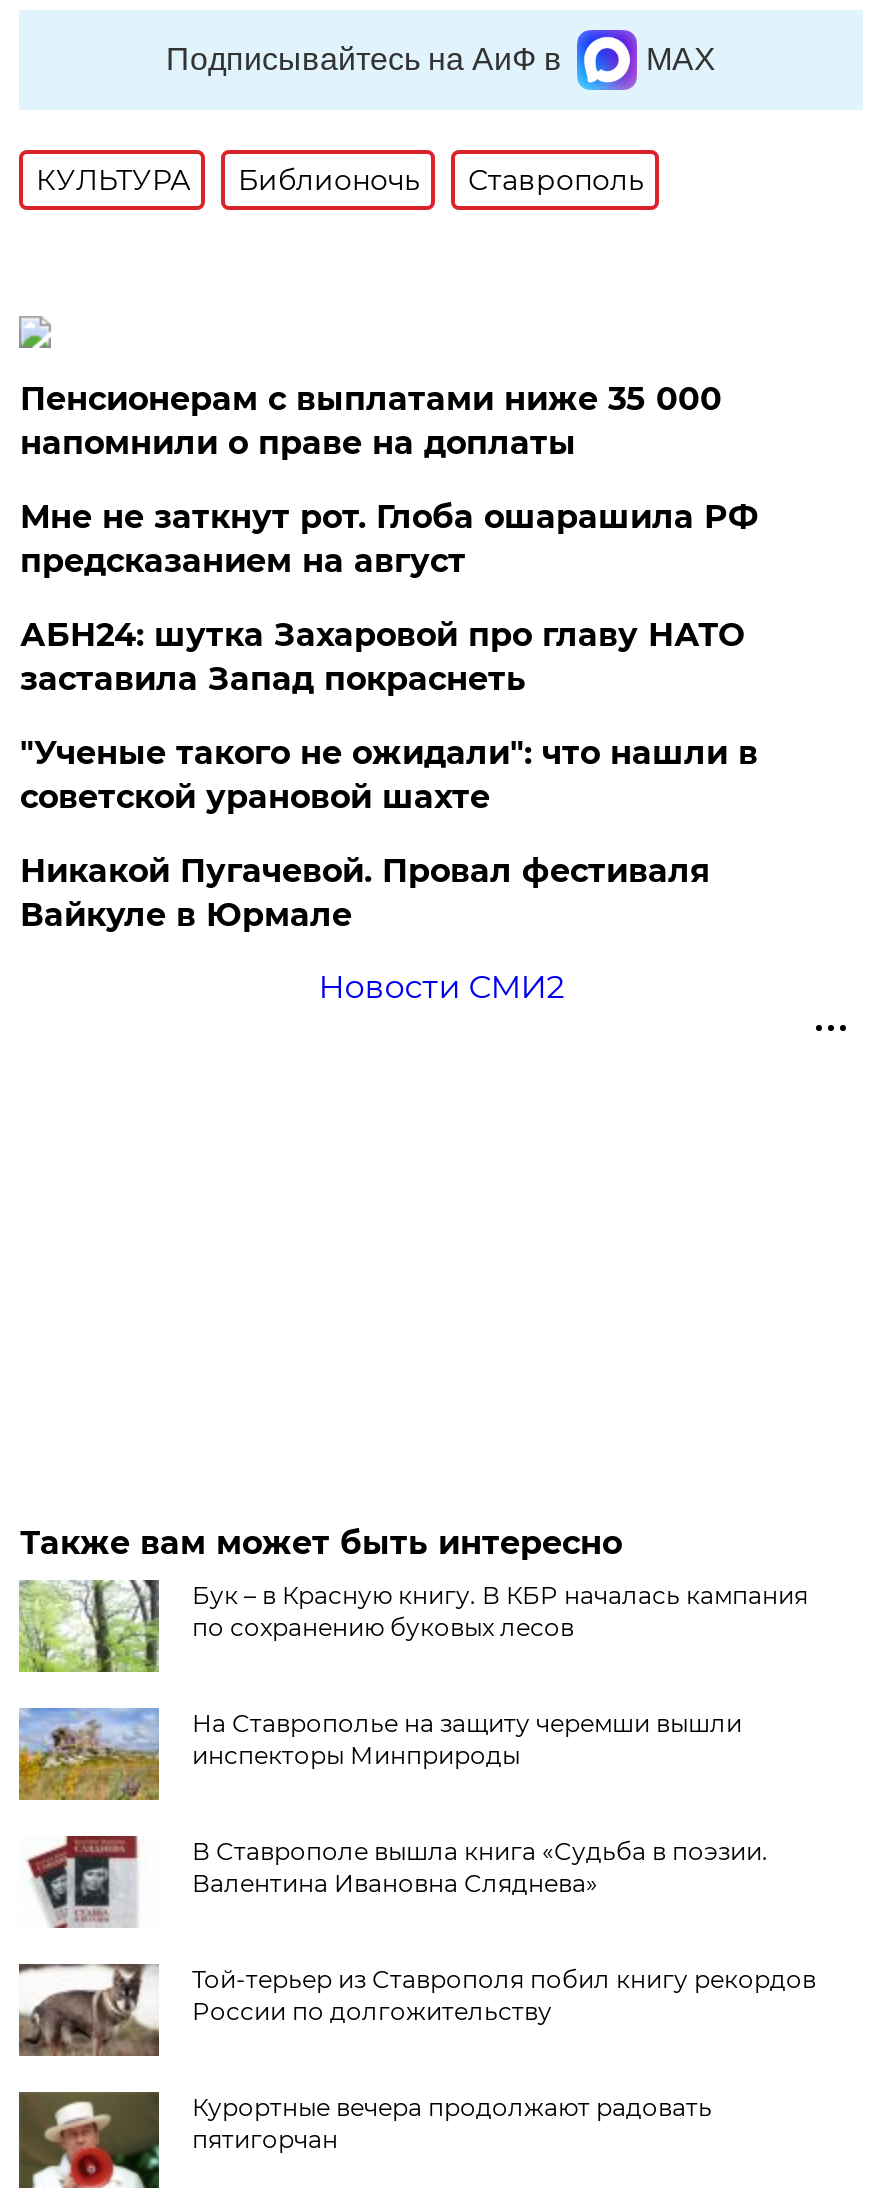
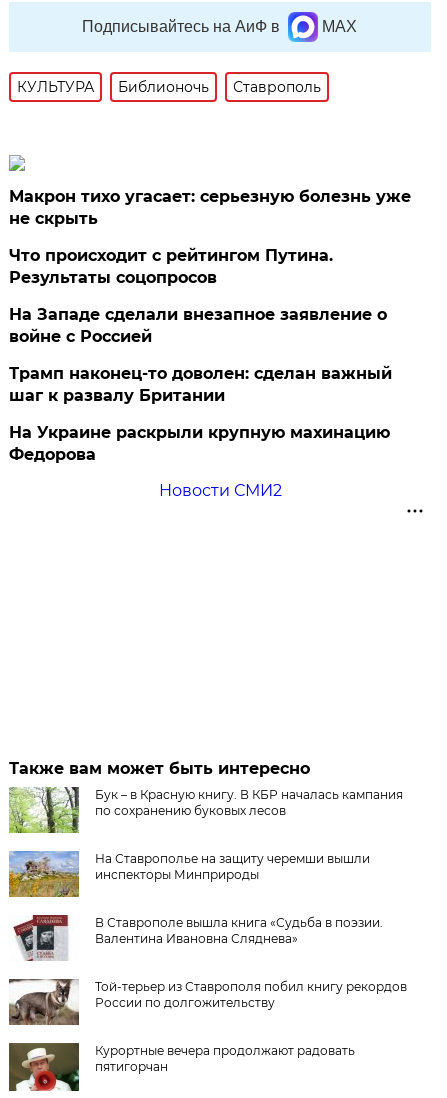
- Пенсионерам с выплатами ниже 35 000
- напомнили о праве на доплаты
+ Макрон тихо угасает: серьезную болезнь уже
+ не скрыть

- Мне не заткнут рот. Глоба ошарашила РФ
- предсказанием на август
+ Что происходит с рейтингом Путина.
+ Результаты соцопросов

- АБН24: шутка Захаровой про главу НАТО
- заставила Запад покраснеть
+ На Западе сделали внезапное заявление о
+ войне с Россией

- "Ученые такого не ожидали": что нашли в
- советской урановой шахте
+ Трамп наконец-то доволен: сделан важный
+ шаг к развалу Британии

- Никакой Пугачевой. Провал фестиваля
- Вайкуле в Юрмале
+ На Украине раскрыли крупную махинацию
+ Федорова
